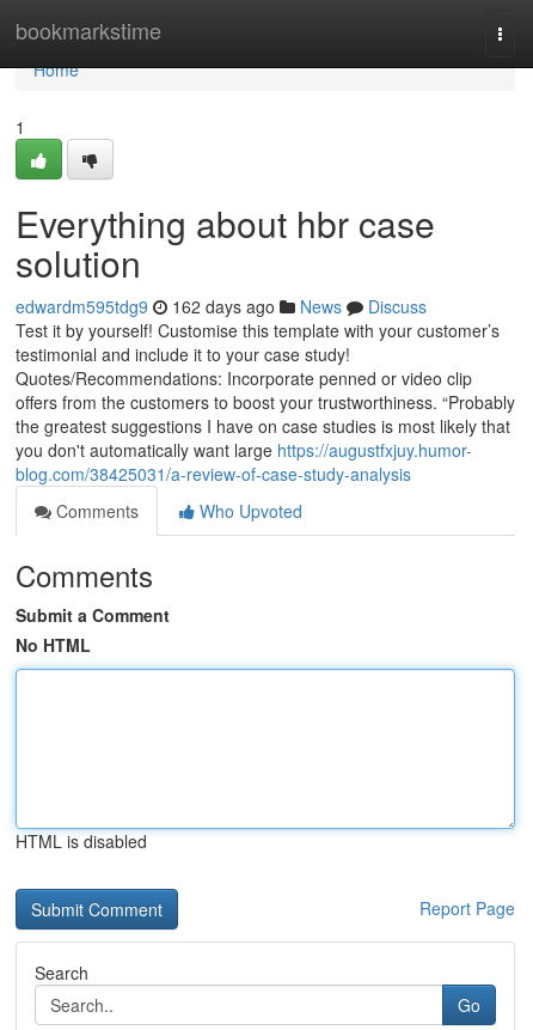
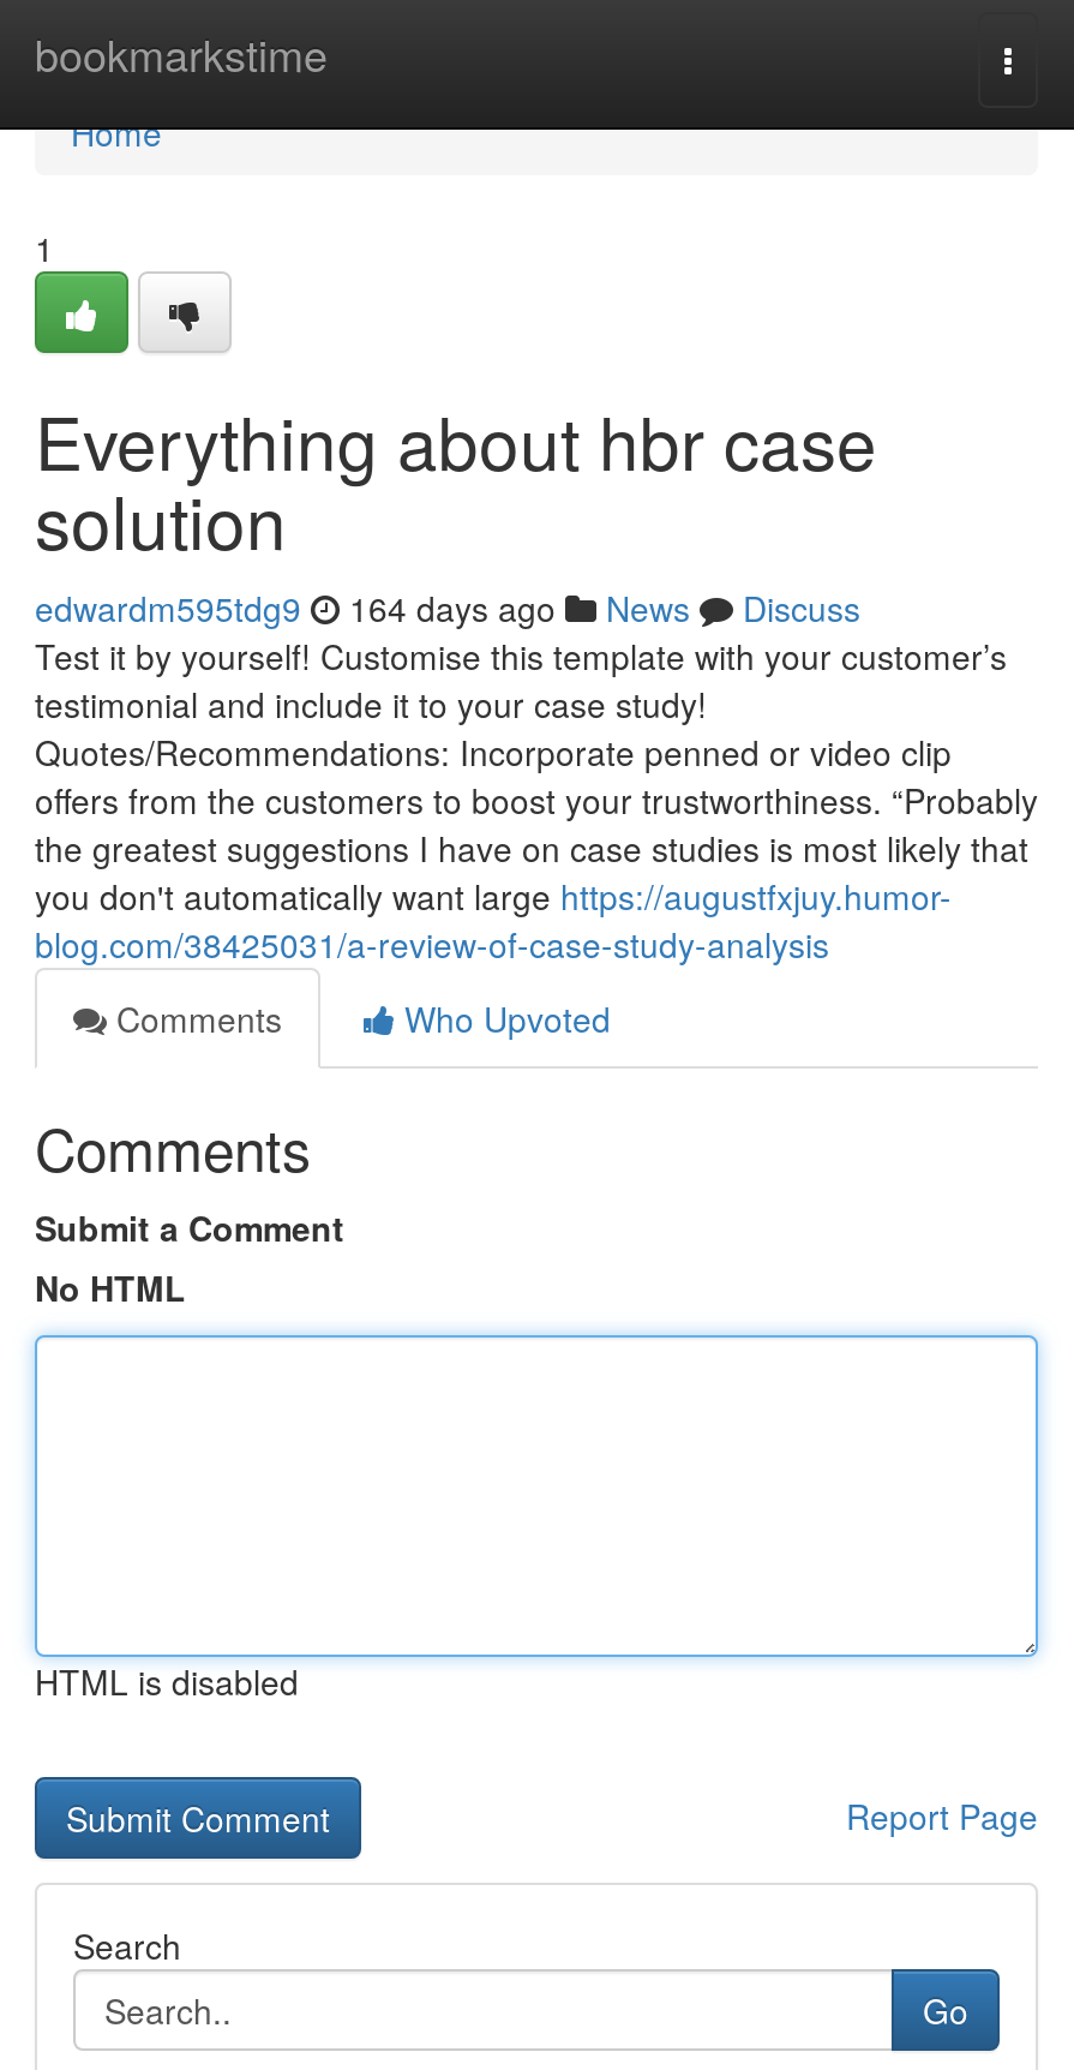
- edwardm595tdg9 162 days ago News Discuss
+ edwardm595tdg9 164 days ago News Discuss
